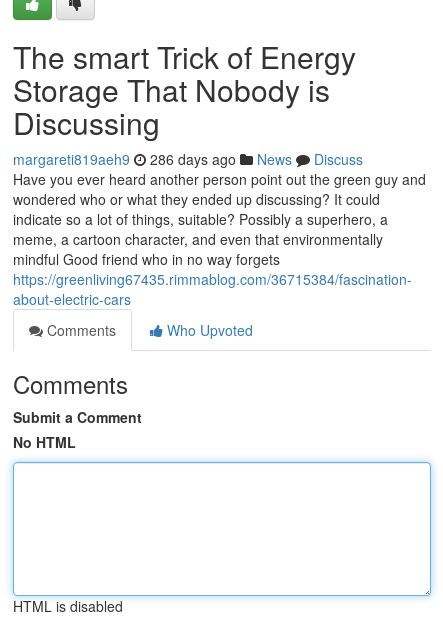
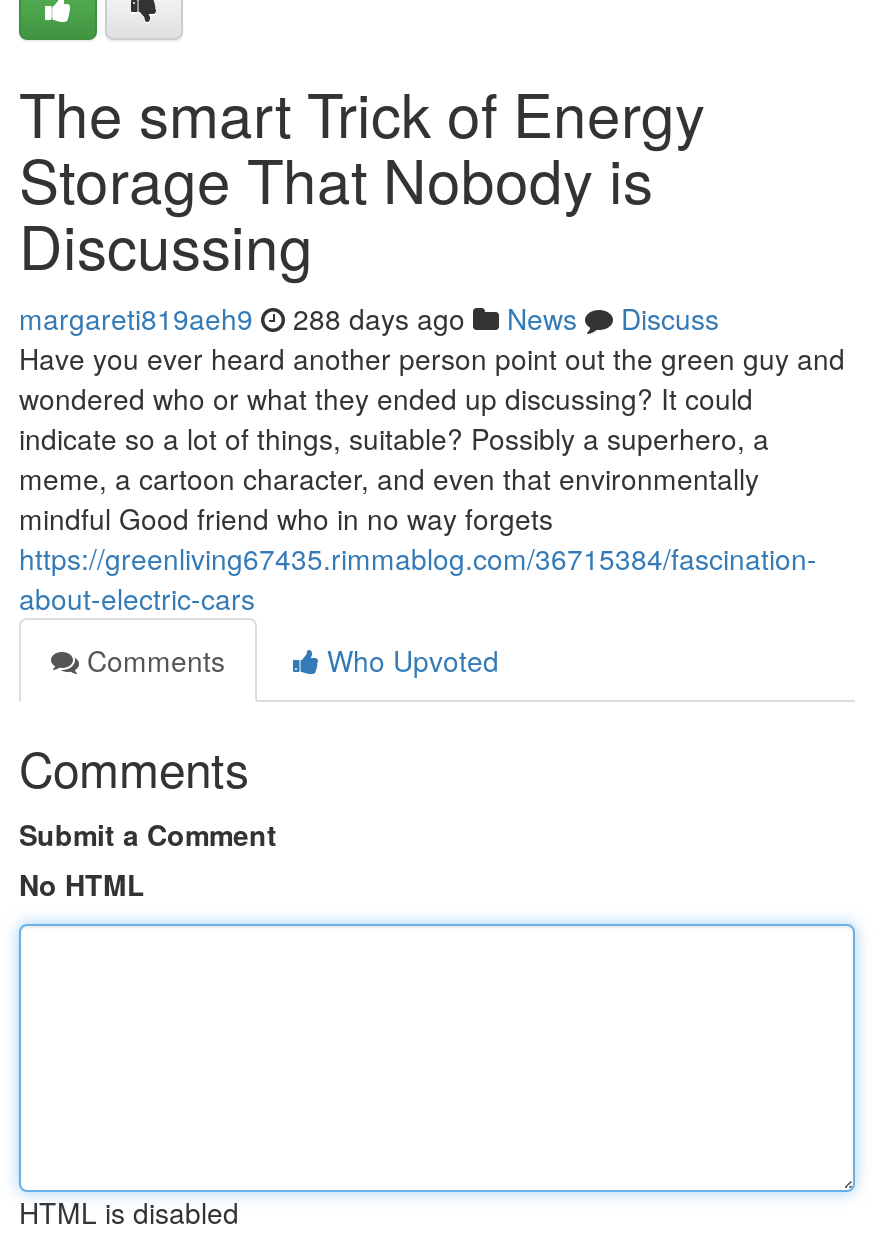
- margareti819aeh9 286 days ago News Discuss
+ margareti819aeh9 288 days ago News Discuss
